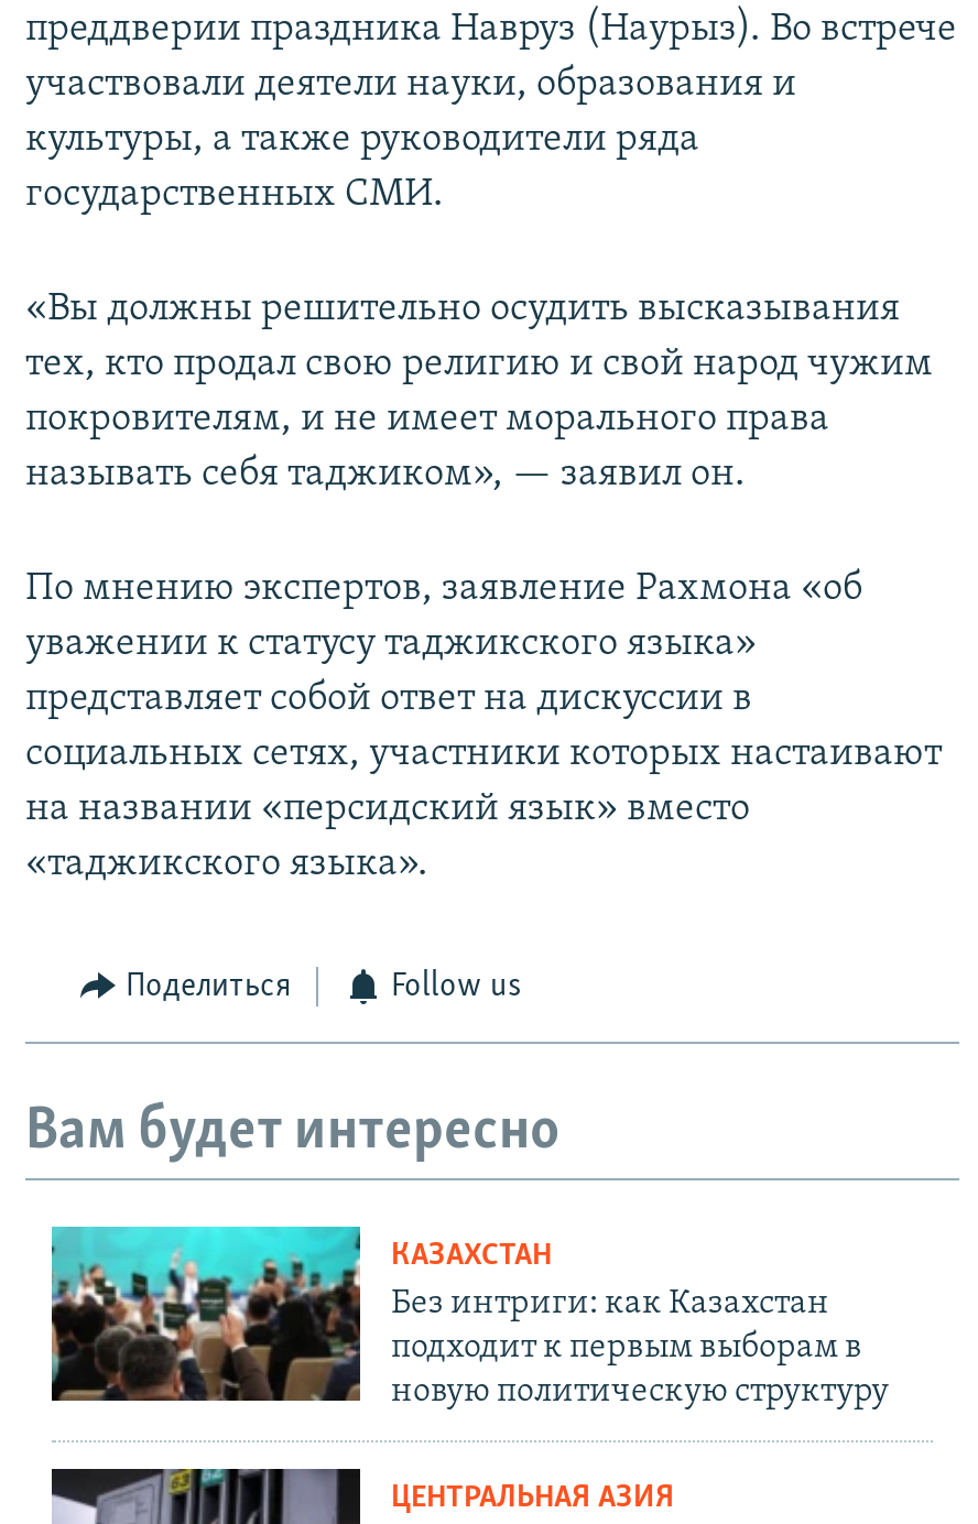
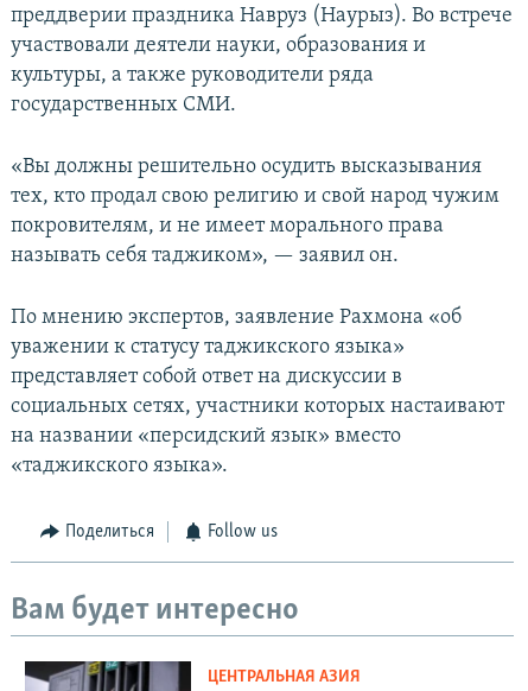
- [image]
- КАЗАХСТАН
- Без интриги: как Казахстан
- подходит к первым выборам в
- новую политическую структуру
